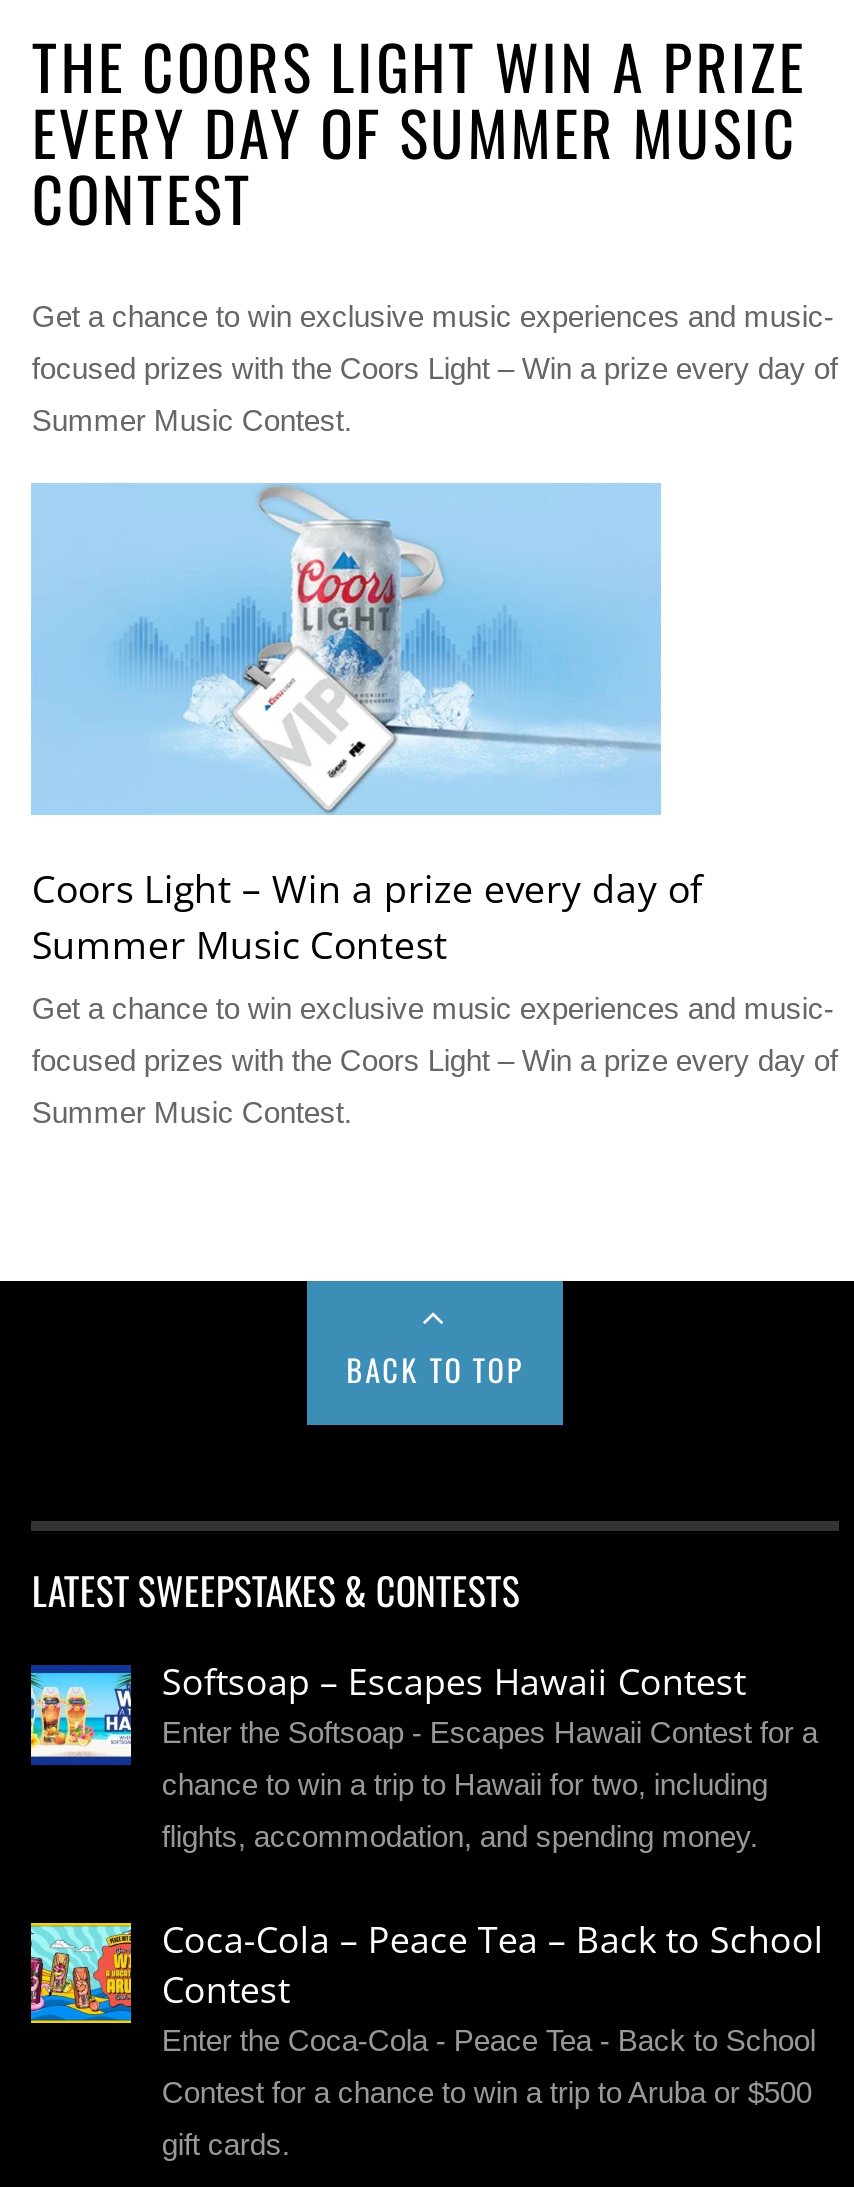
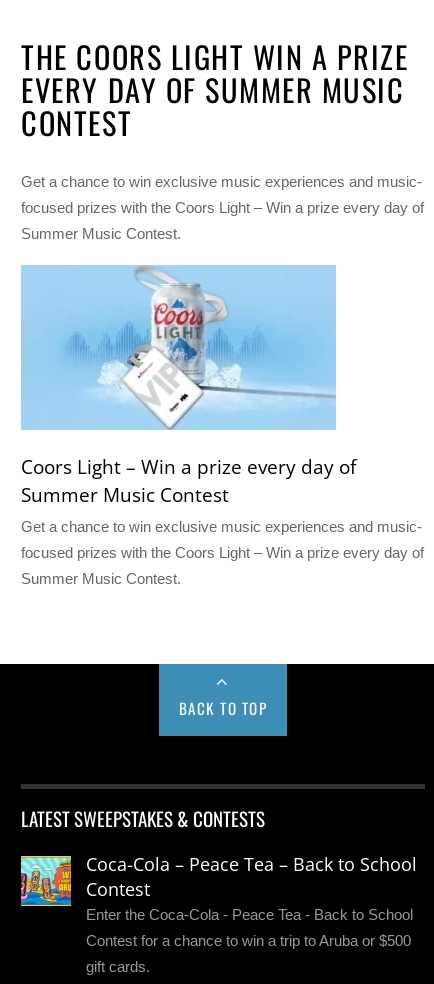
- [image]
- Softsoap – Escapes Hawaii Contest
- Enter the Softsoap - Escapes Hawaii Contest for a
- chance to win a trip to Hawaii for two, including
- flights, accommodation, and spending money.
